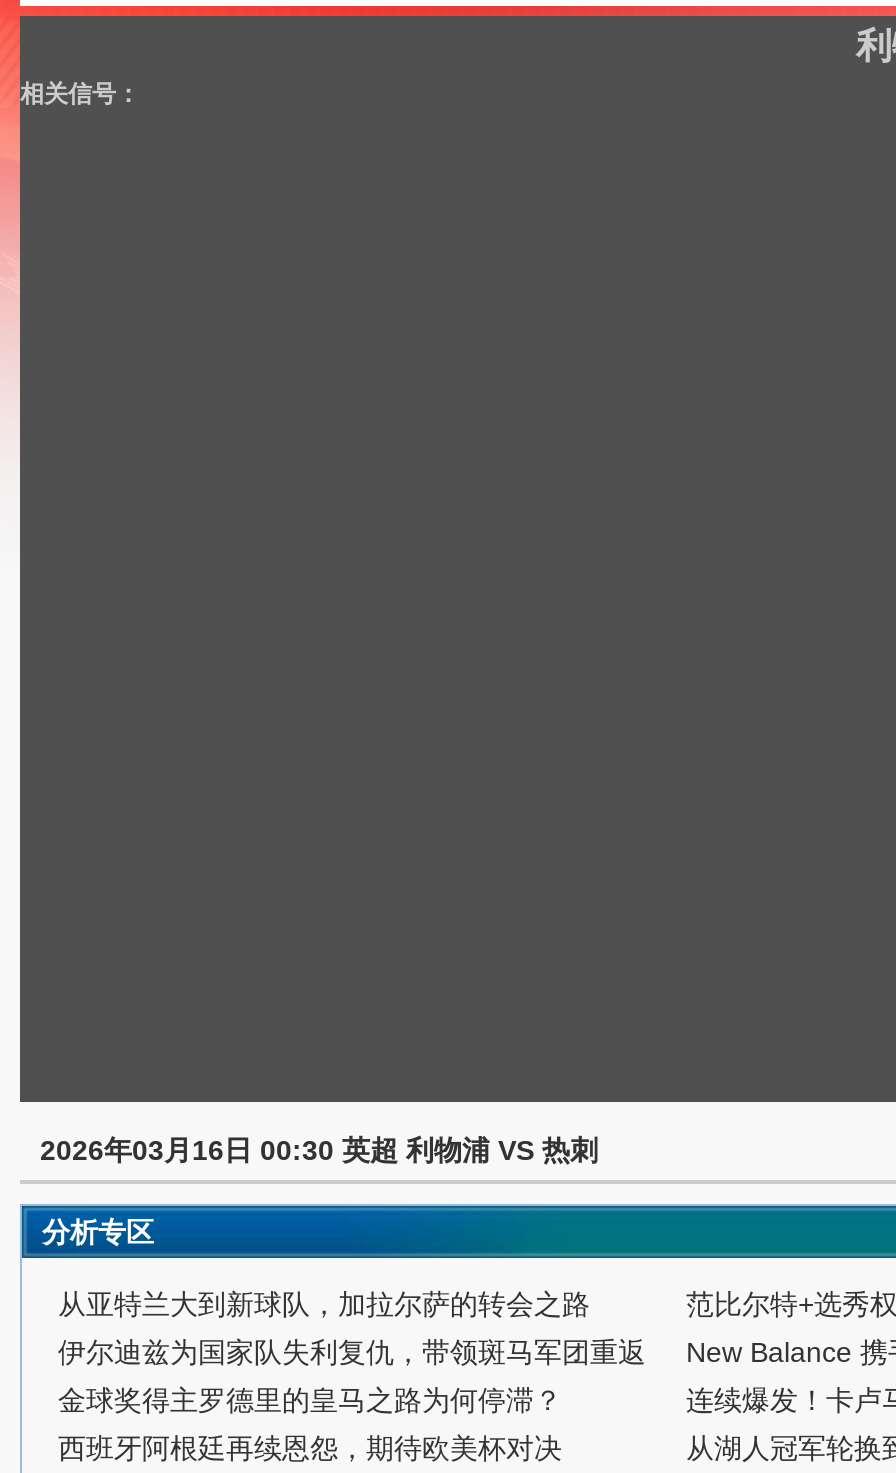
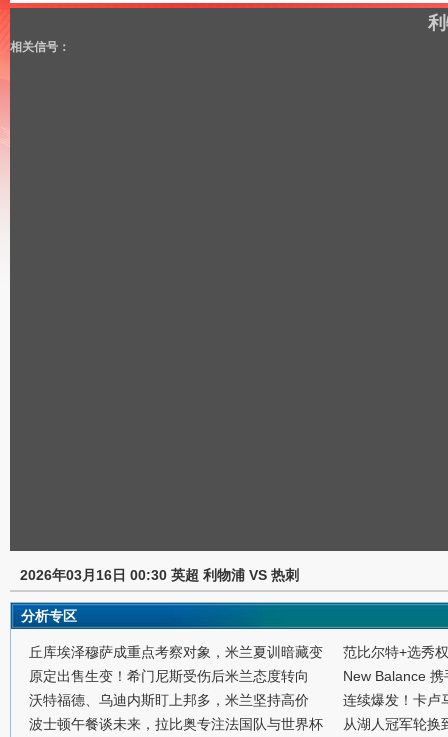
- 从亚特兰大到新球队，加拉尔萨的转会之路
+ 丘库埃泽穆萨成重点考察对象，米兰夏训暗藏变

- 伊尔迪兹为国家队失利复仇，带领斑马军团重返
+ 原定出售生变！希门尼斯受伤后米兰态度转向

- 金球奖得主罗德里的皇马之路为何停滞？
+ 沃特福德、乌迪内斯盯上邦多，米兰坚持高价

- 西班牙阿根廷再续恩怨，期待欧美杯对决
+ 波士顿午餐谈未来，拉比奥专注法国队与世界杯
